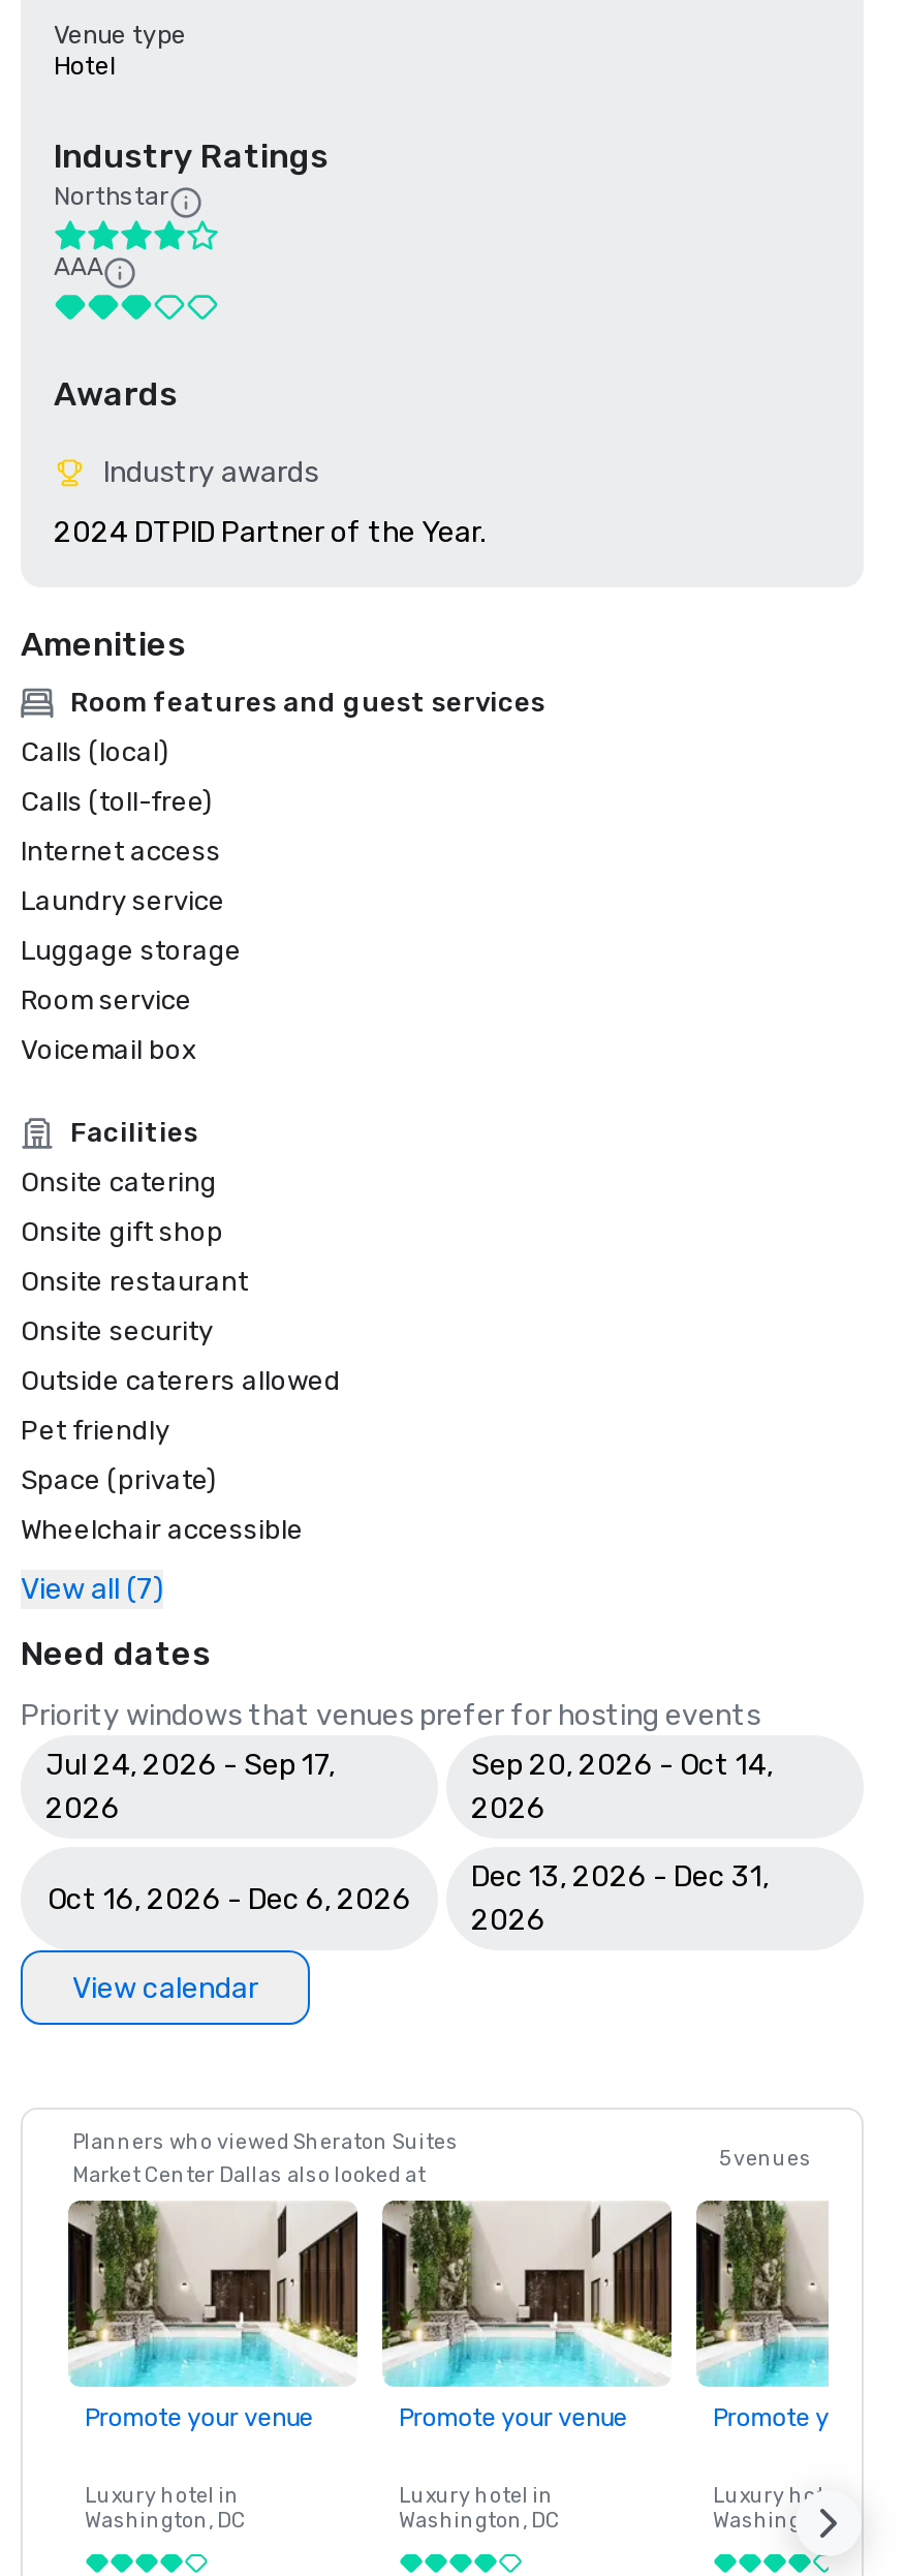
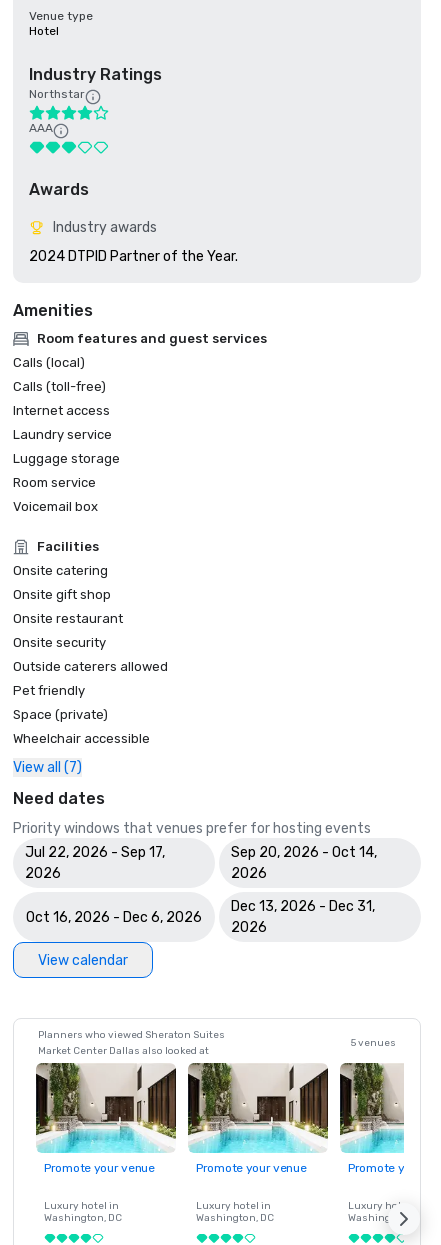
- Jul 24, 2026 - Sep 17,
+ Jul 22, 2026 - Sep 17,
